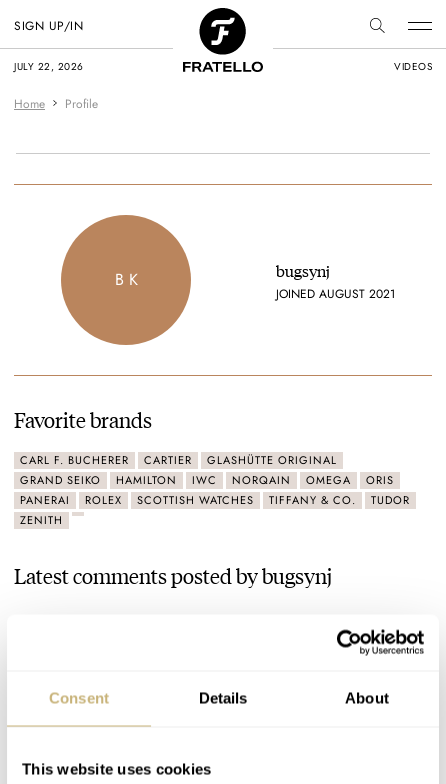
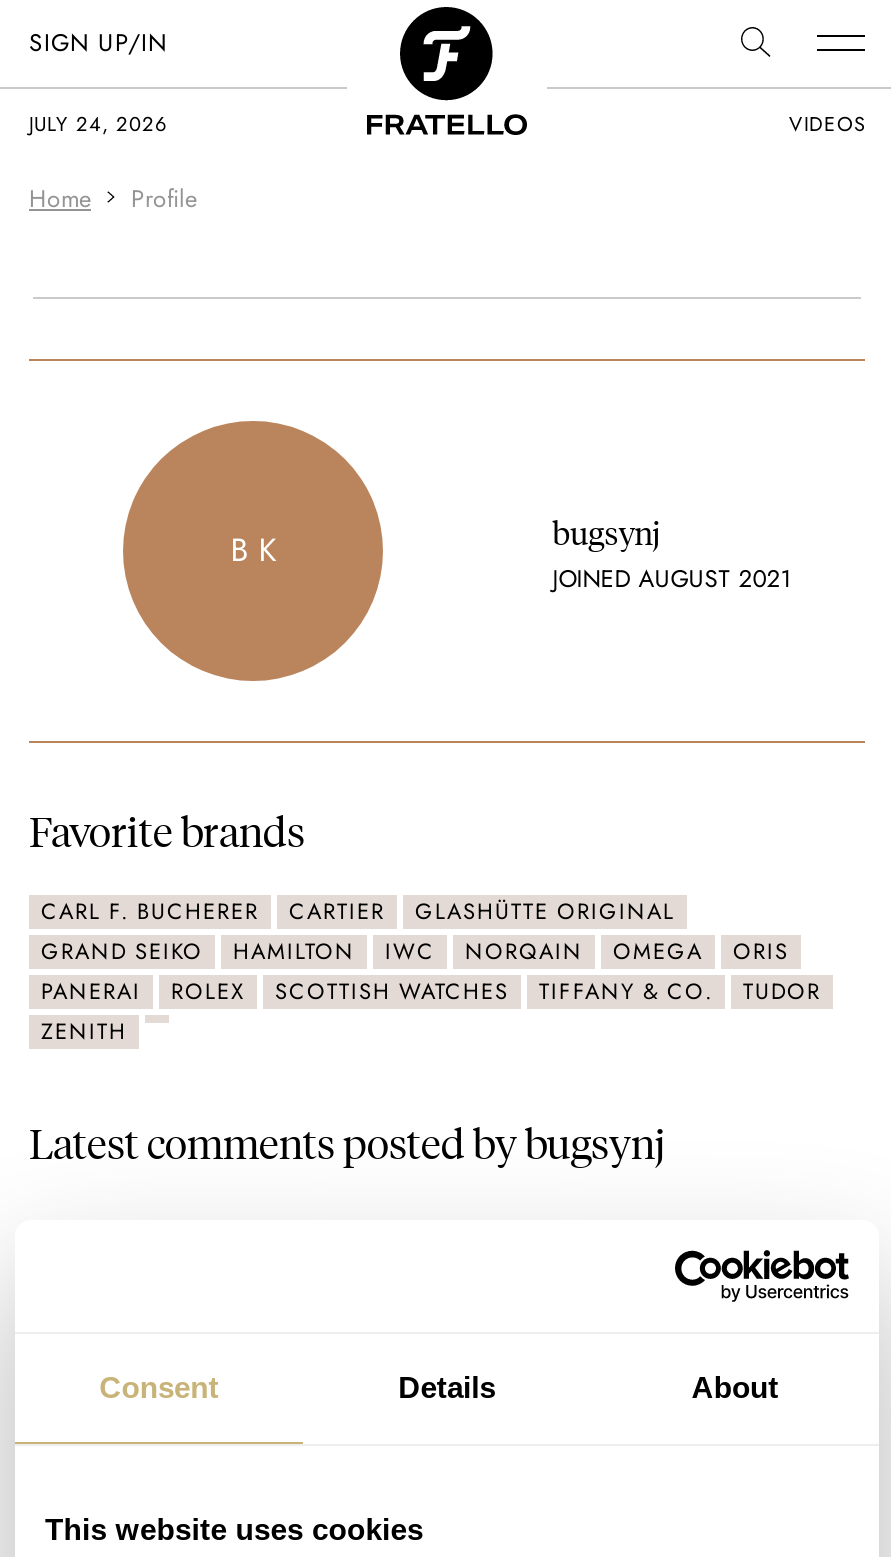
- JULY 22, 2026
+ JULY 24, 2026
